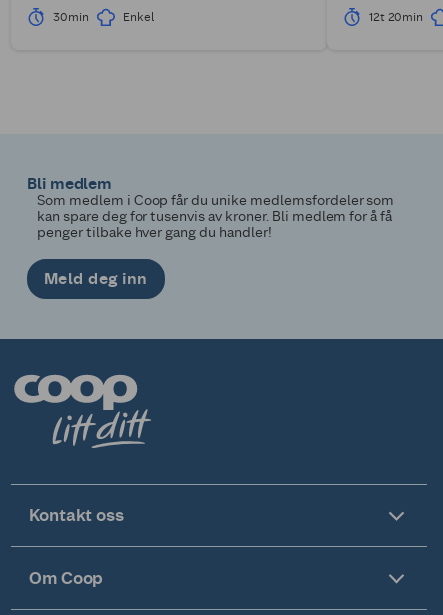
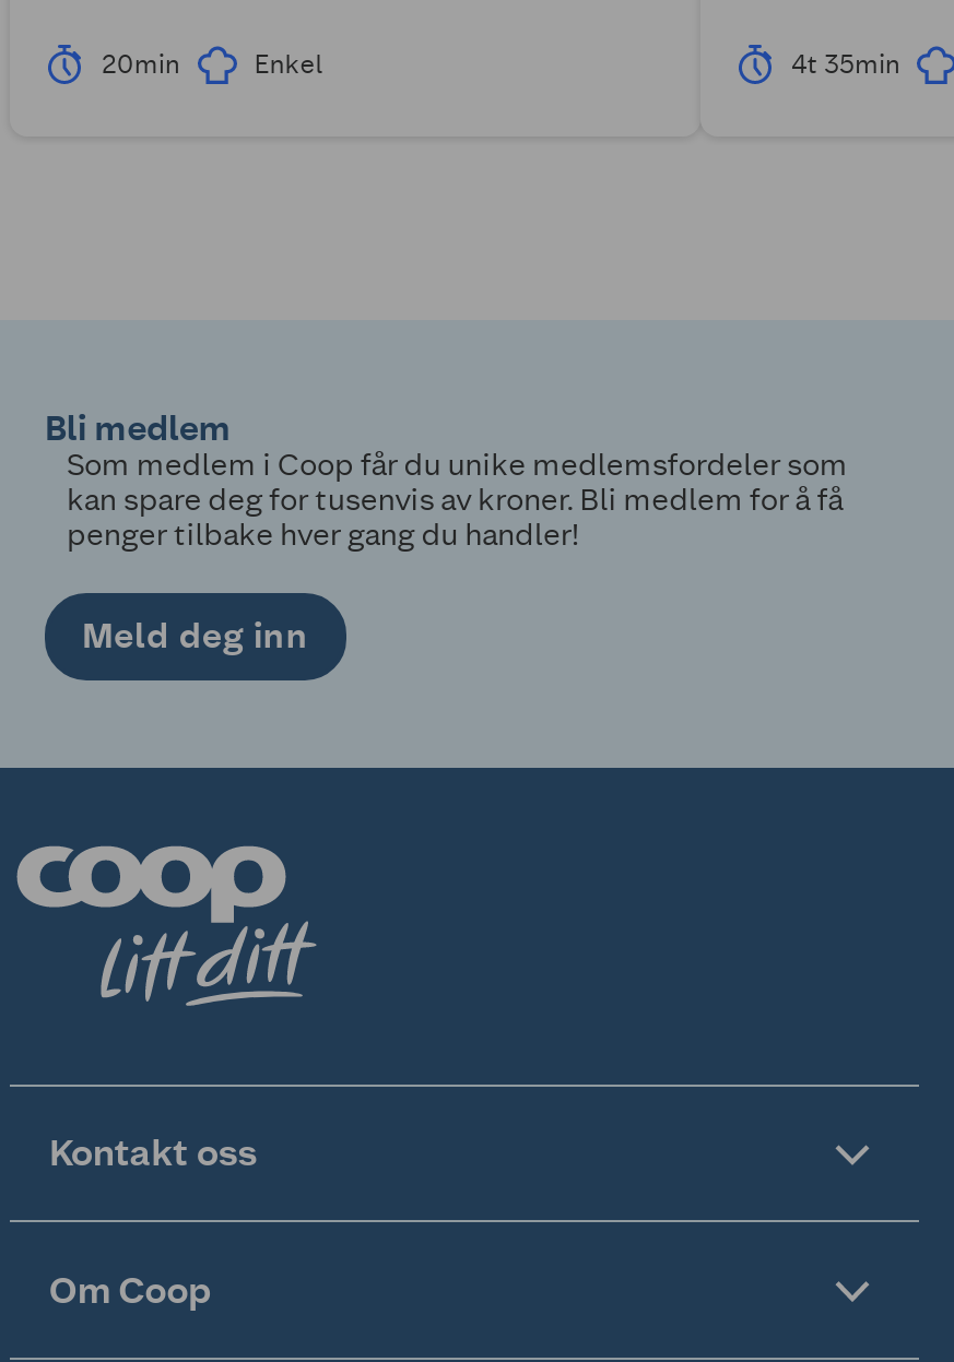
- 30min
+ 20min

- 12t 20min
+ 4t 35min
